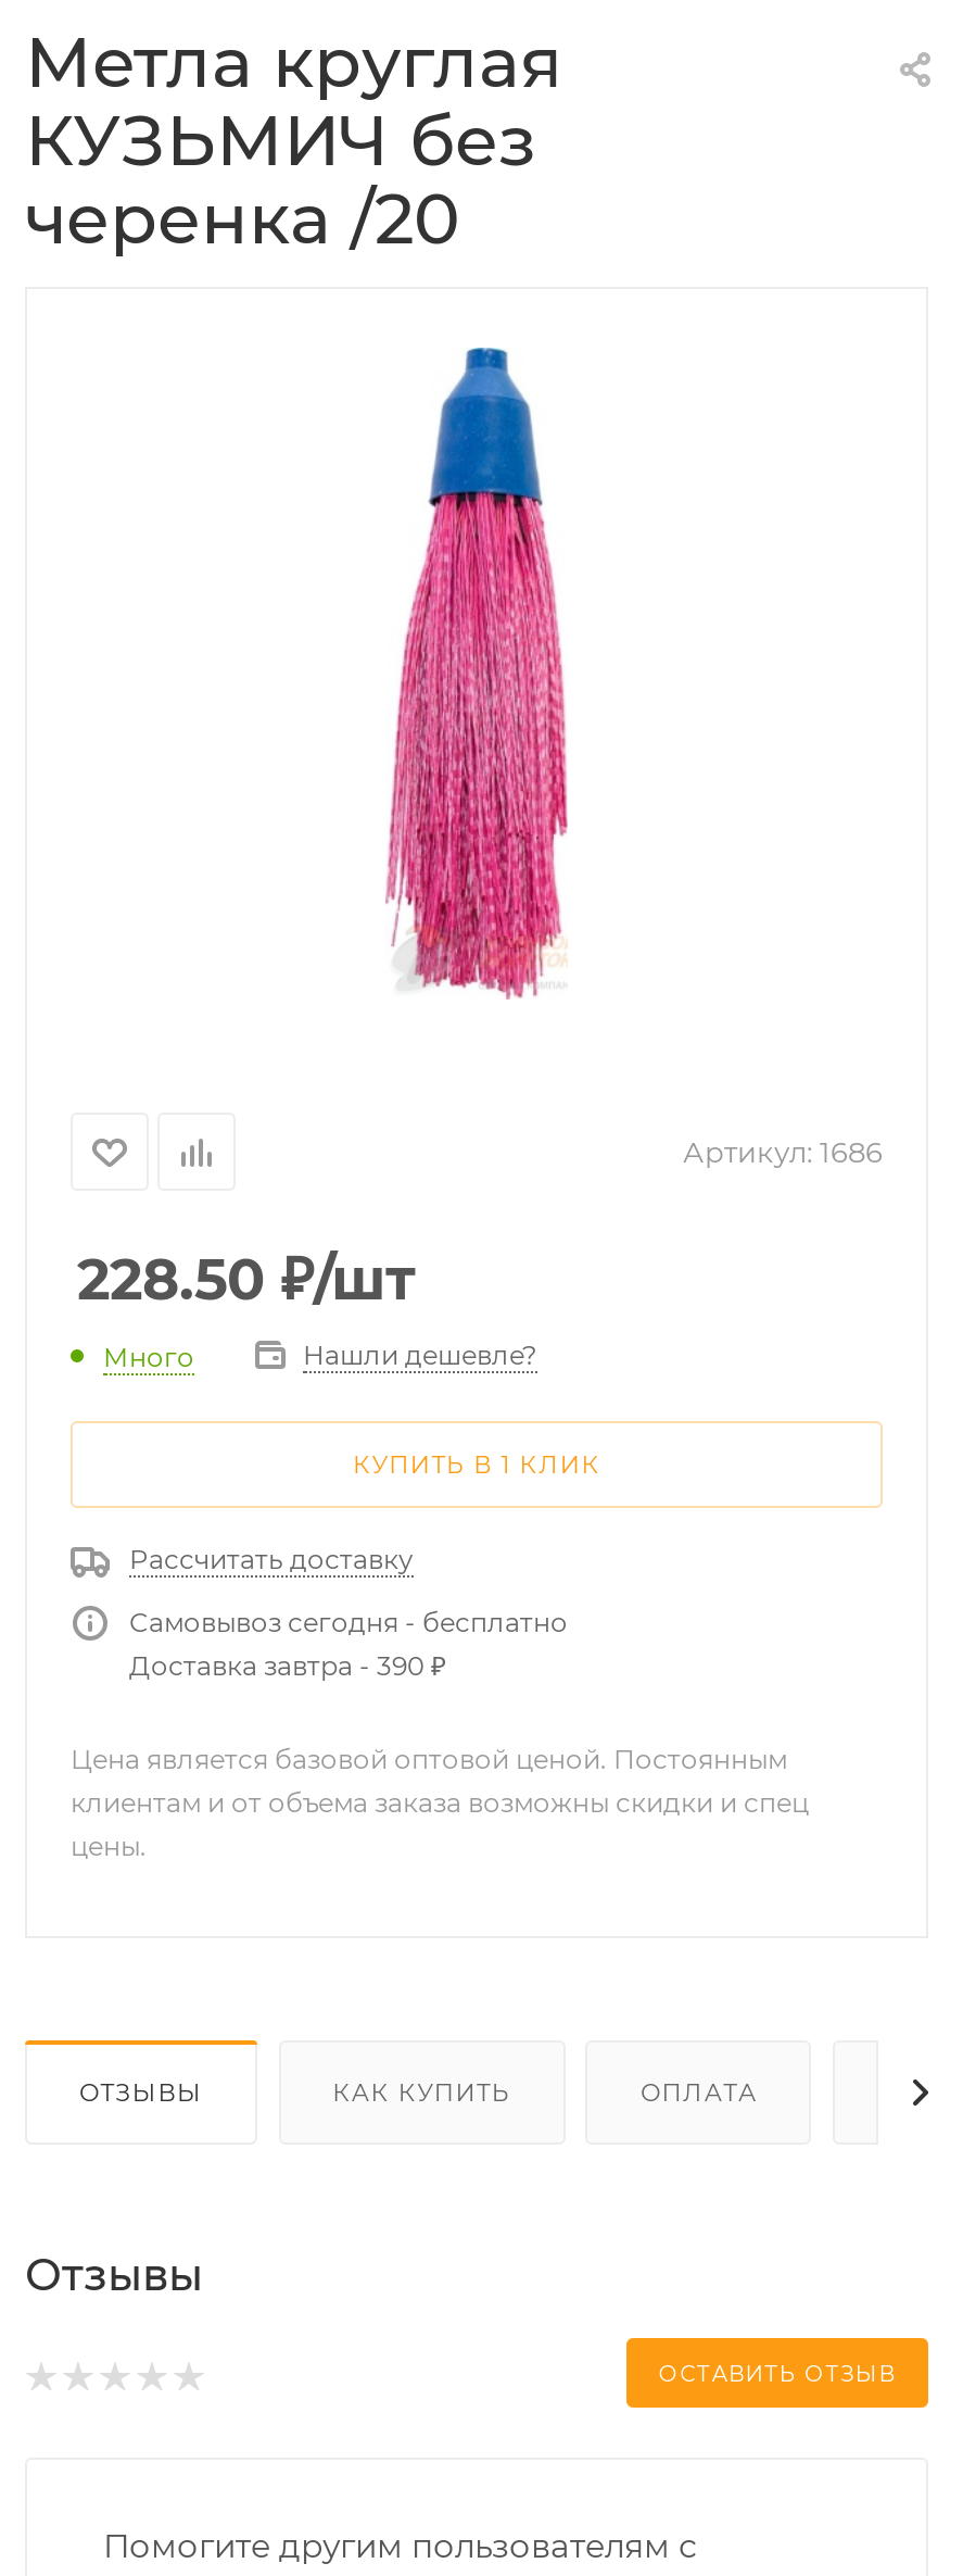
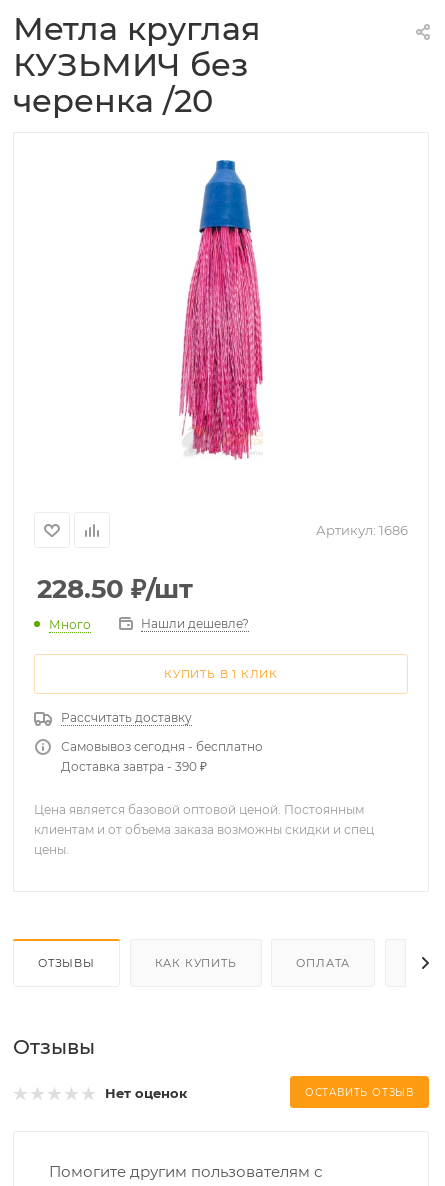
+ Нет оценок
